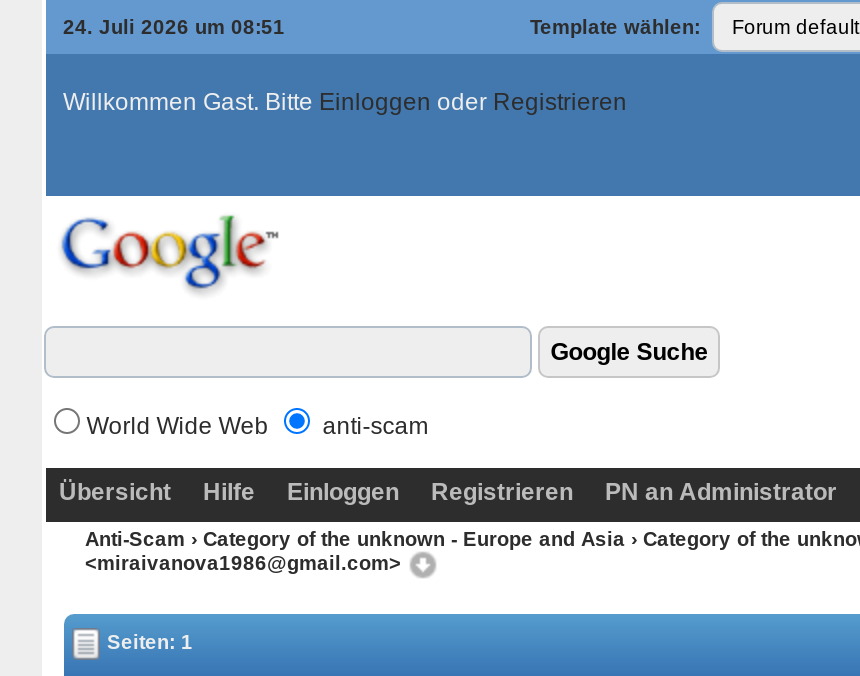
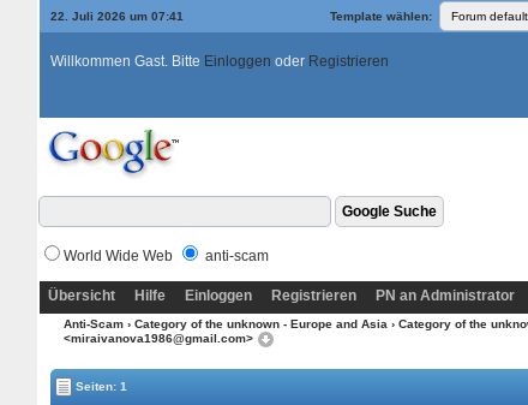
- 24. Juli 2026 um 08:51
+ 22. Juli 2026 um 07:41
